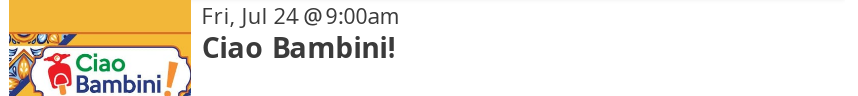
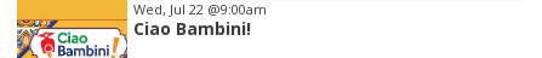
- Fri, Jul 24@9:00am
+ Wed, Jul 22@9:00am
